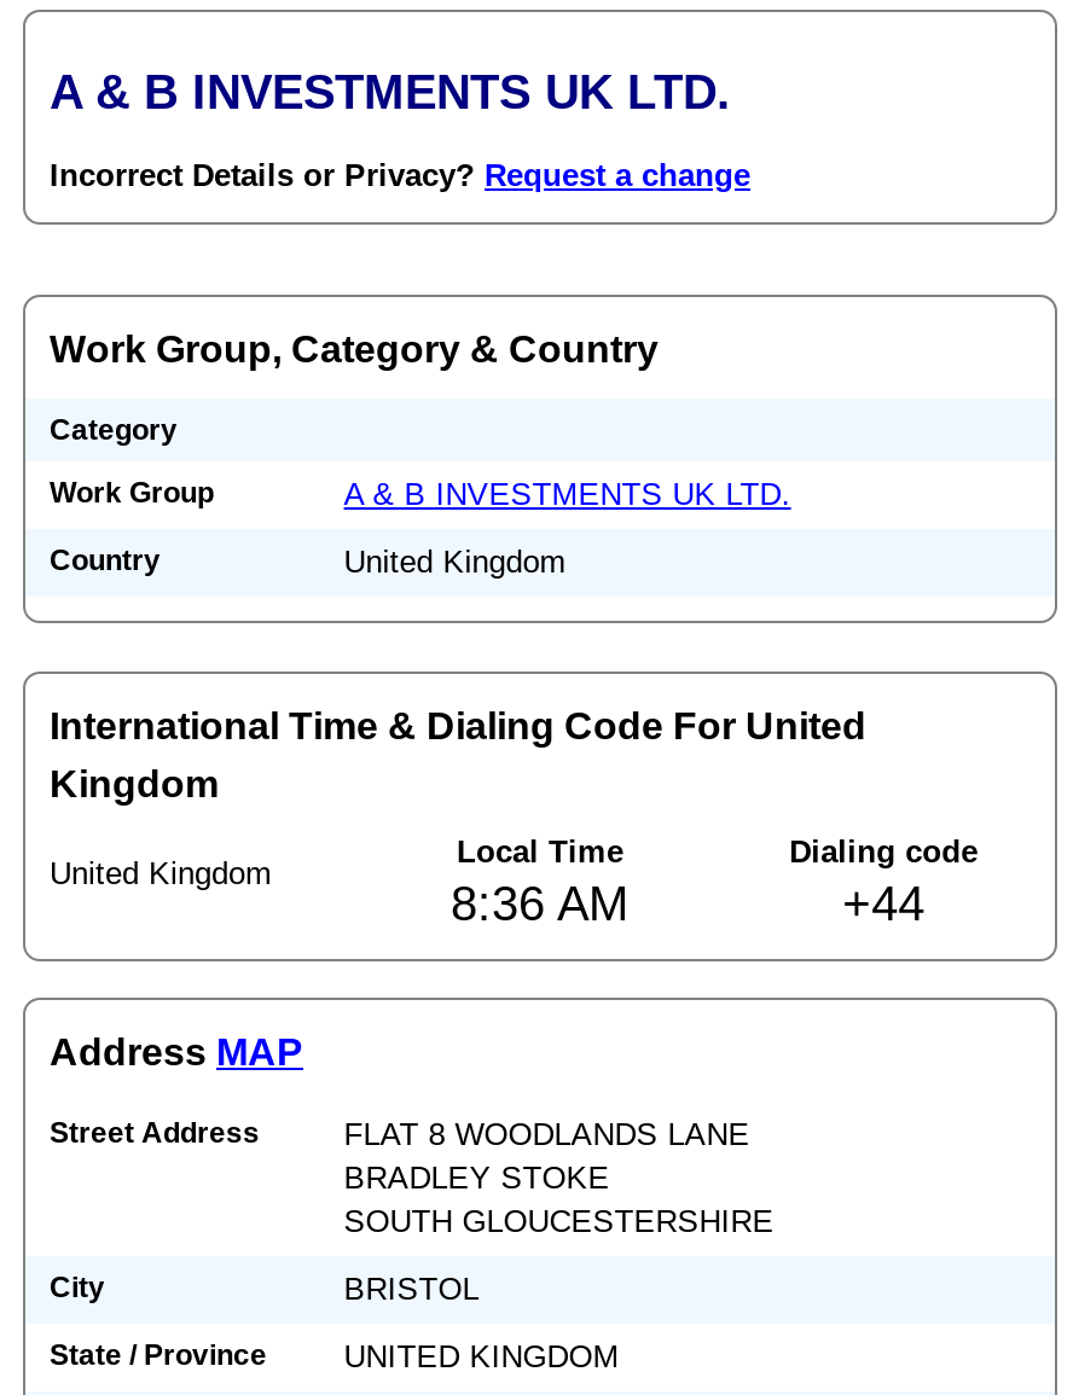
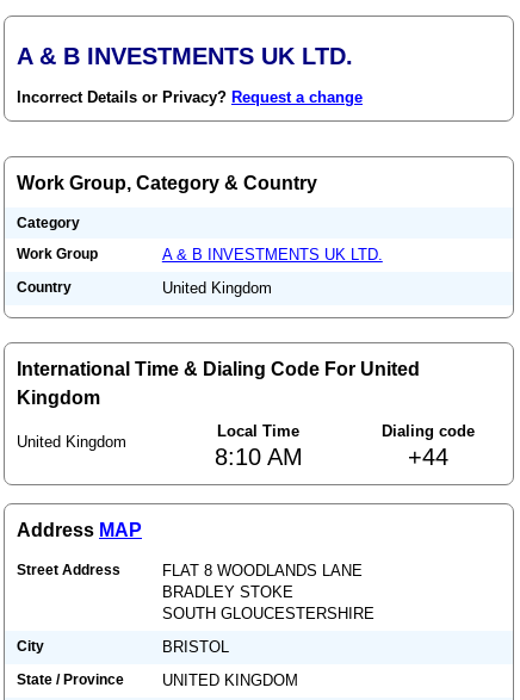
- 8:36 AM
+ 8:10 AM
